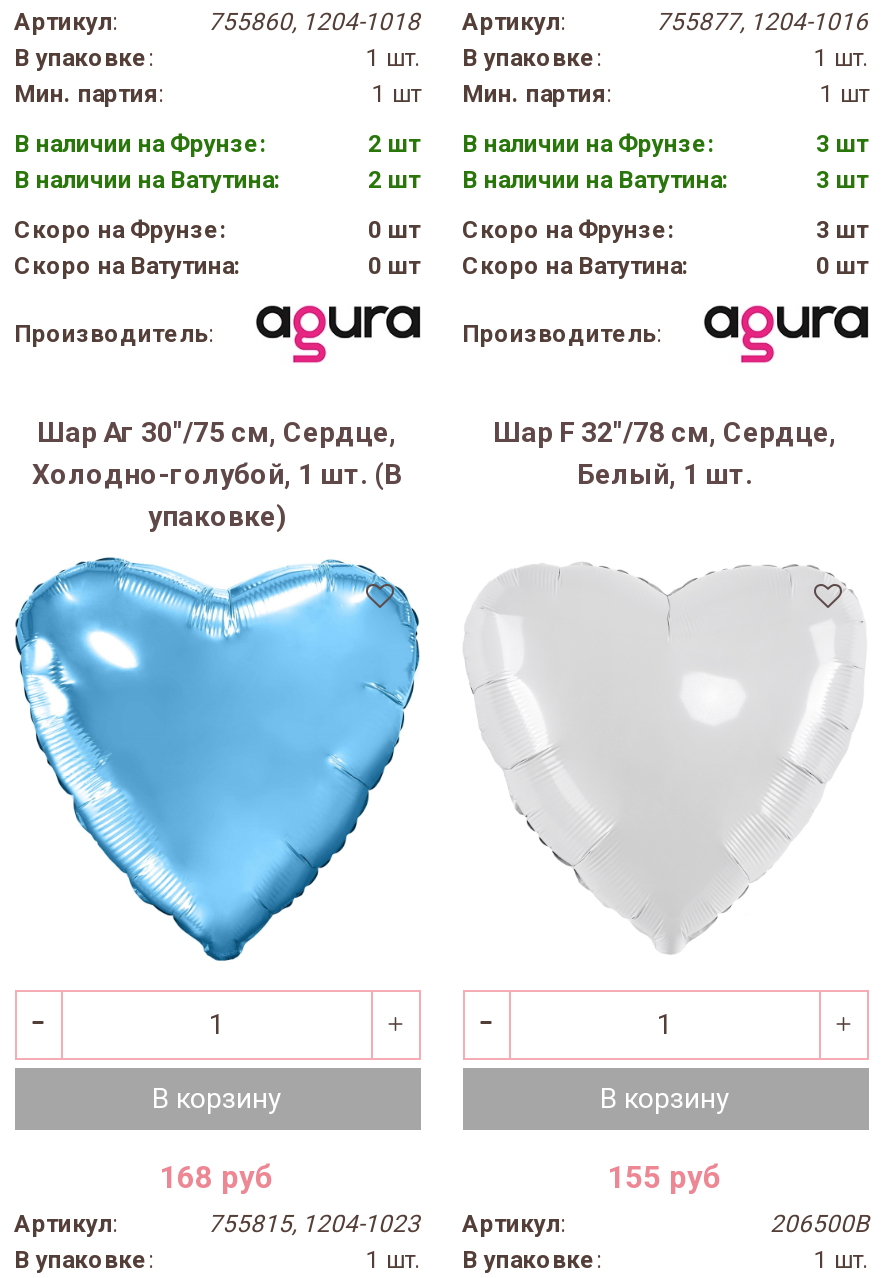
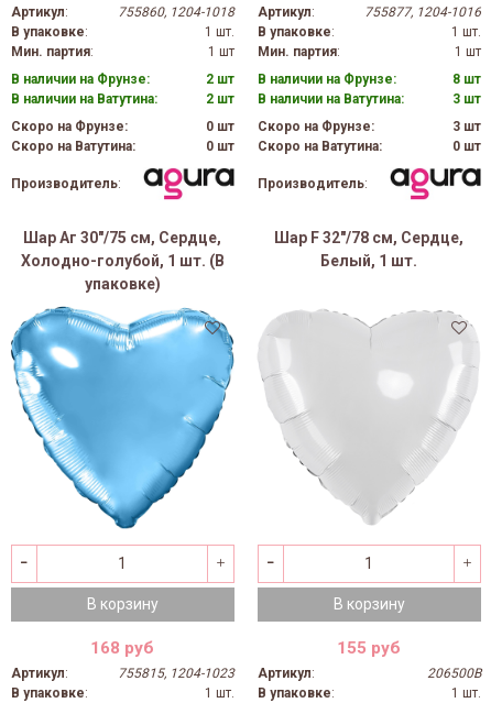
- 3 шт
+ 8 шт
